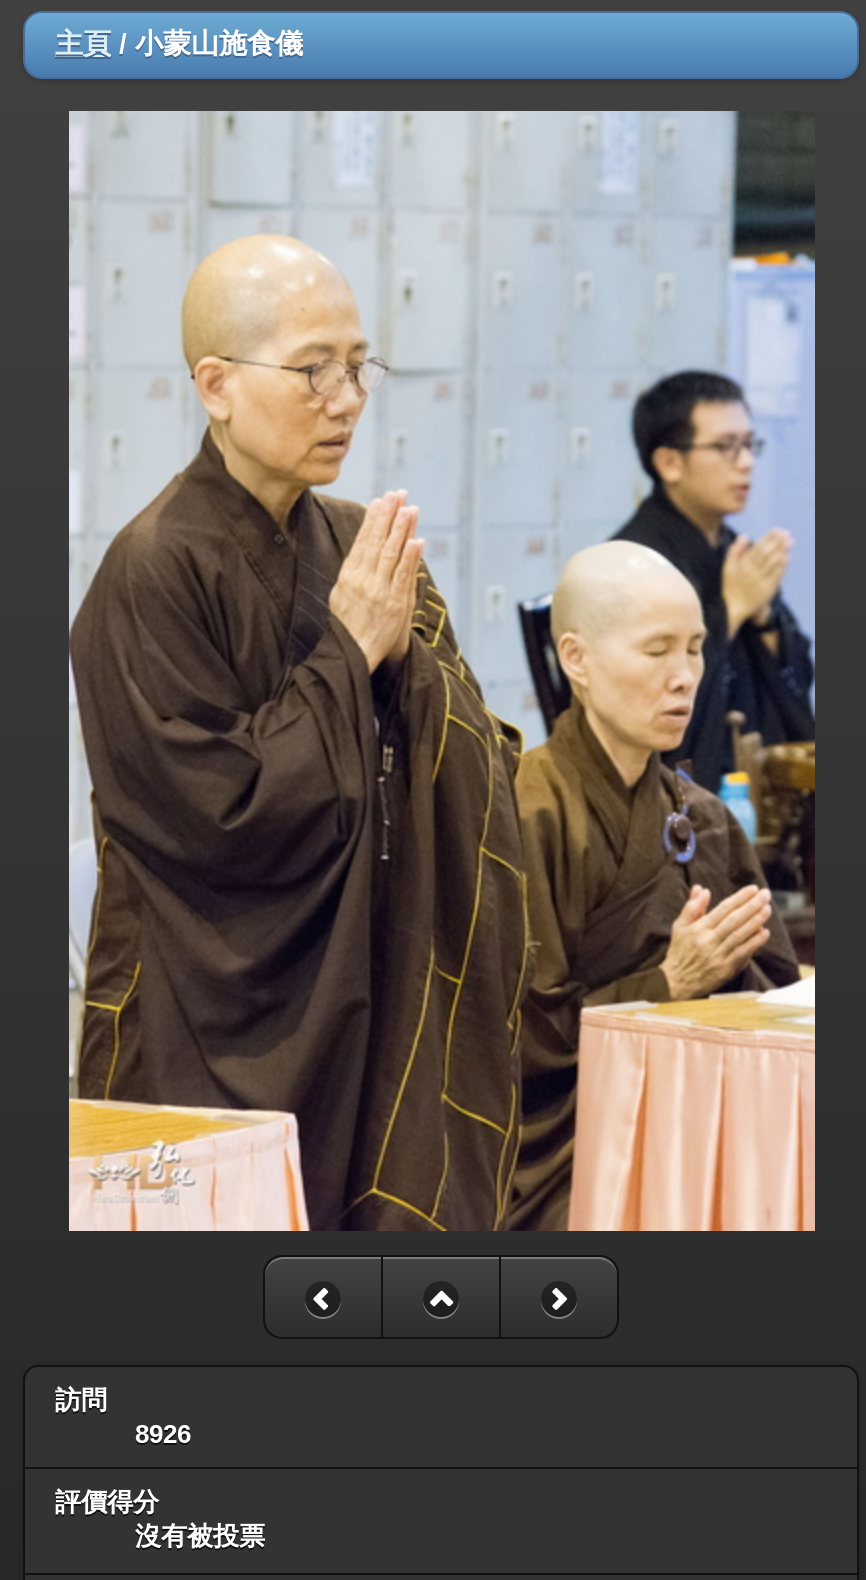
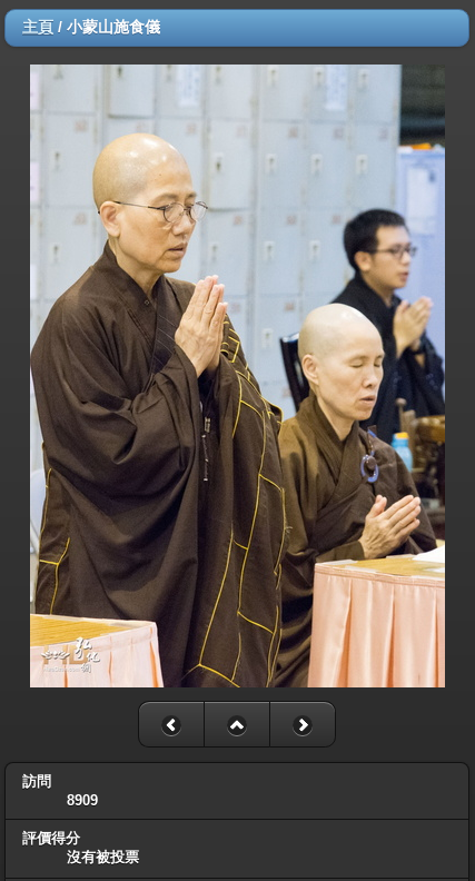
- 8926
+ 8909
